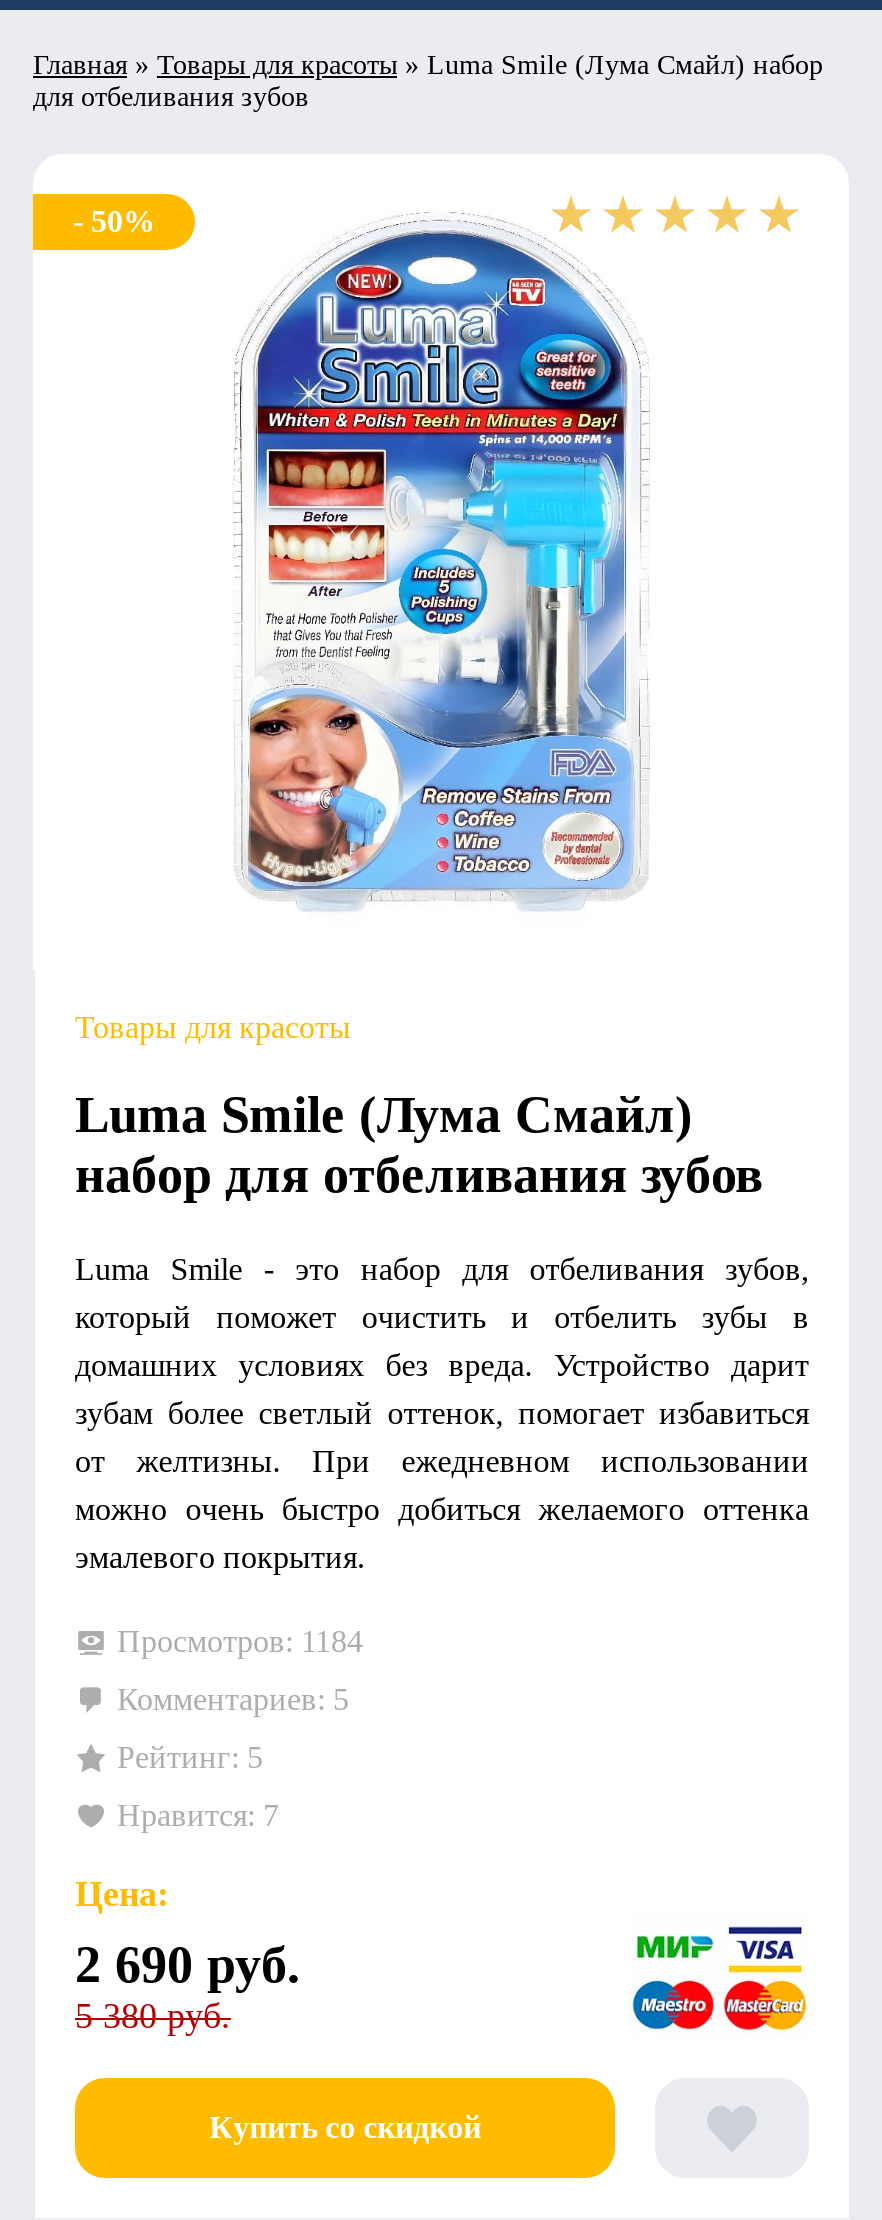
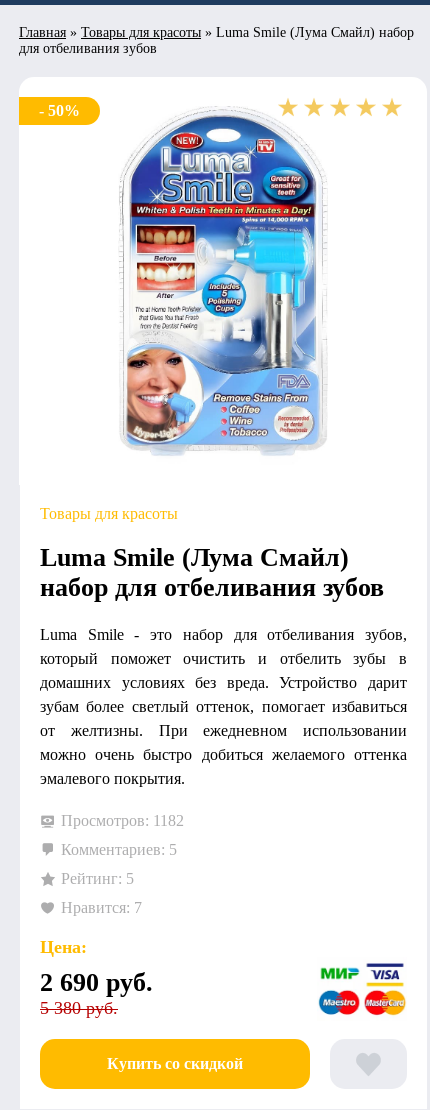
- Просмотров: 1184
+ Просмотров: 1182
